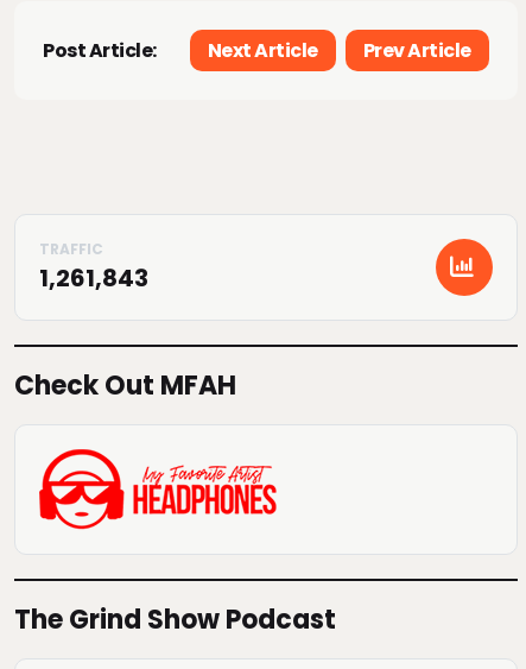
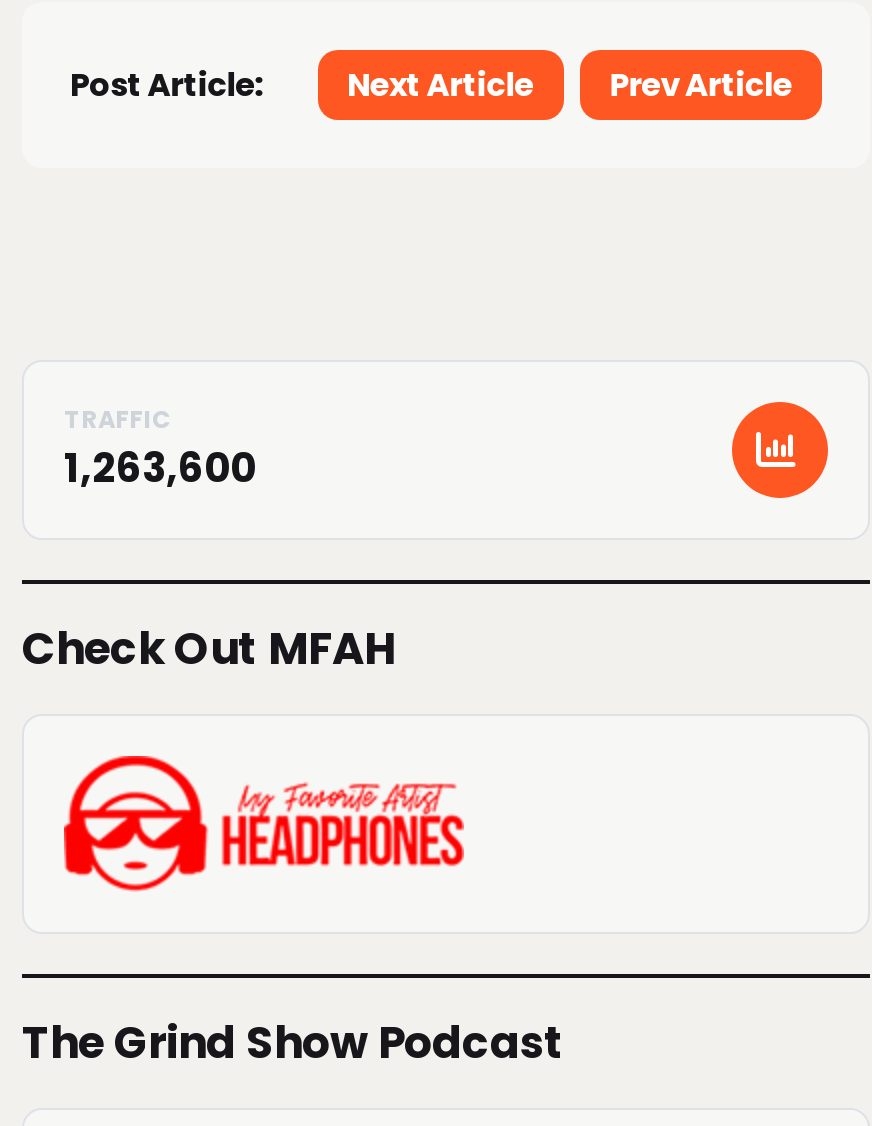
- 1,261,843
+ 1,263,600
